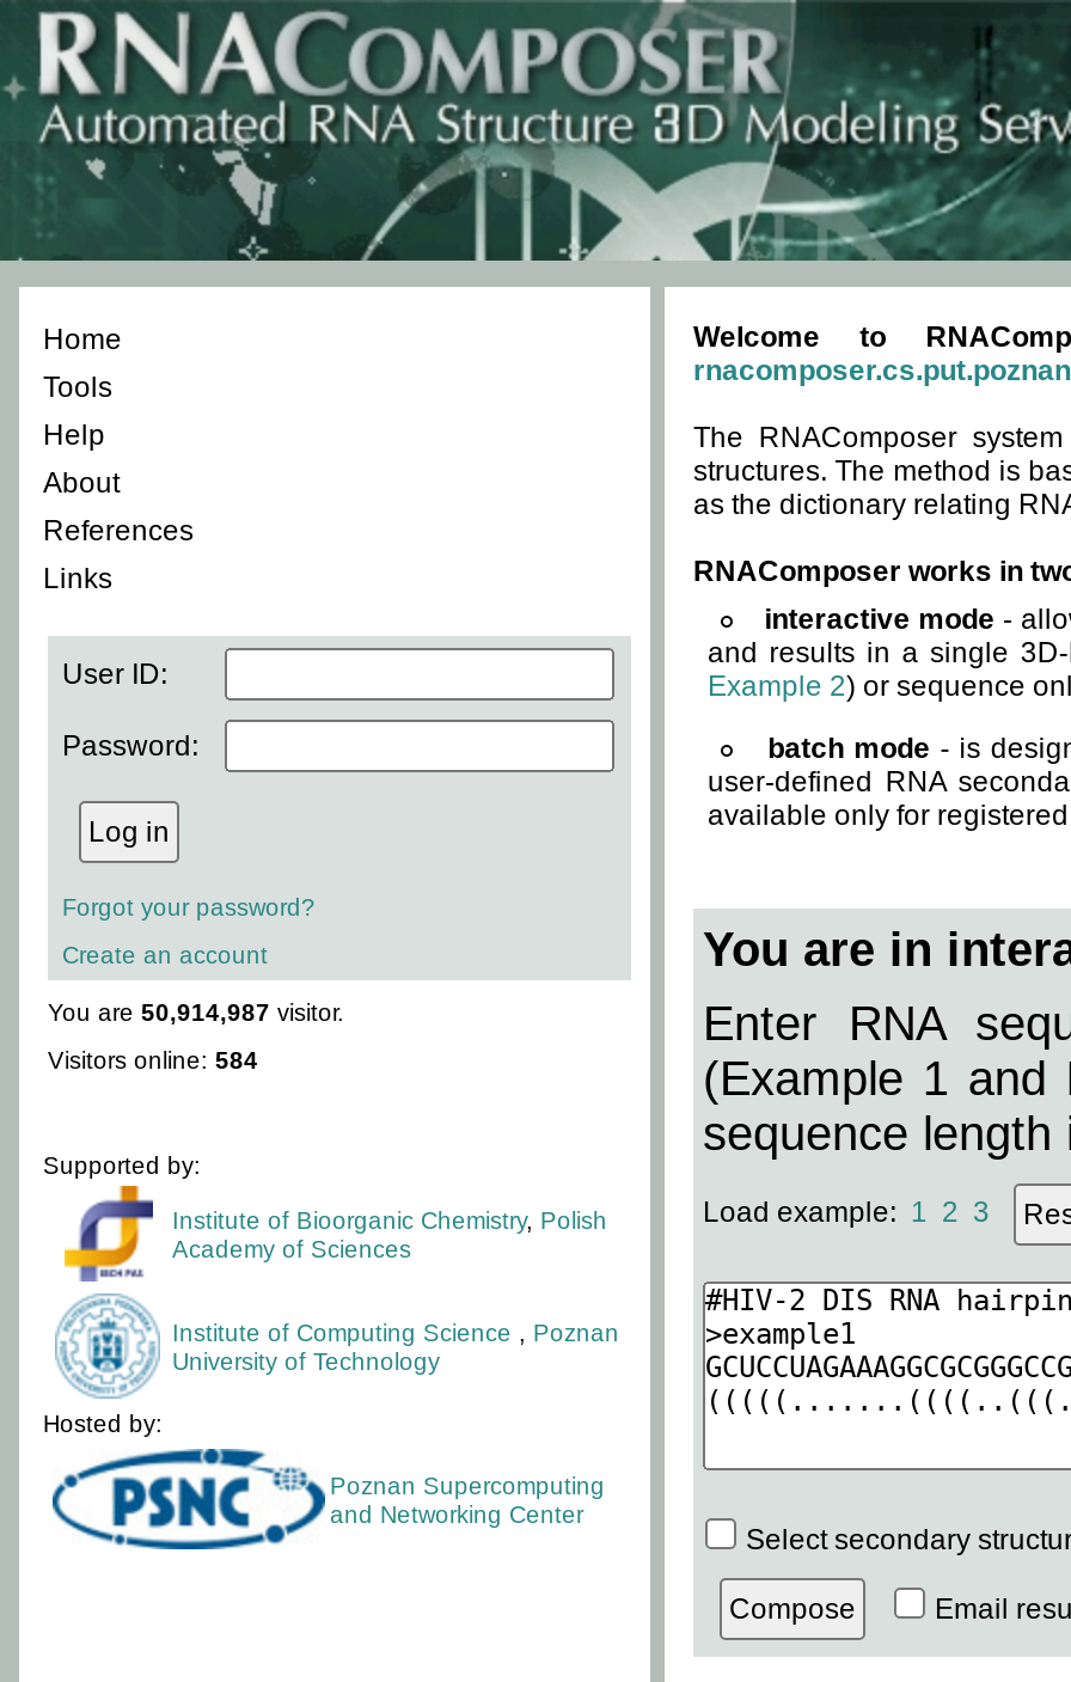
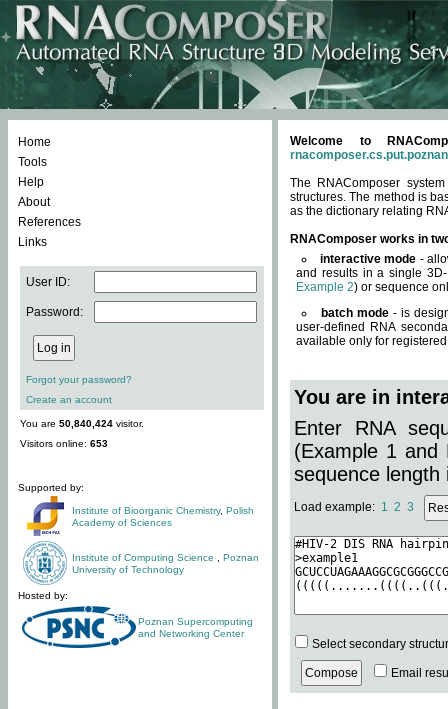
- You are 50,914,987 visitor.
+ You are 50,840,424 visitor.

- Visitors online: 584
+ Visitors online: 653
